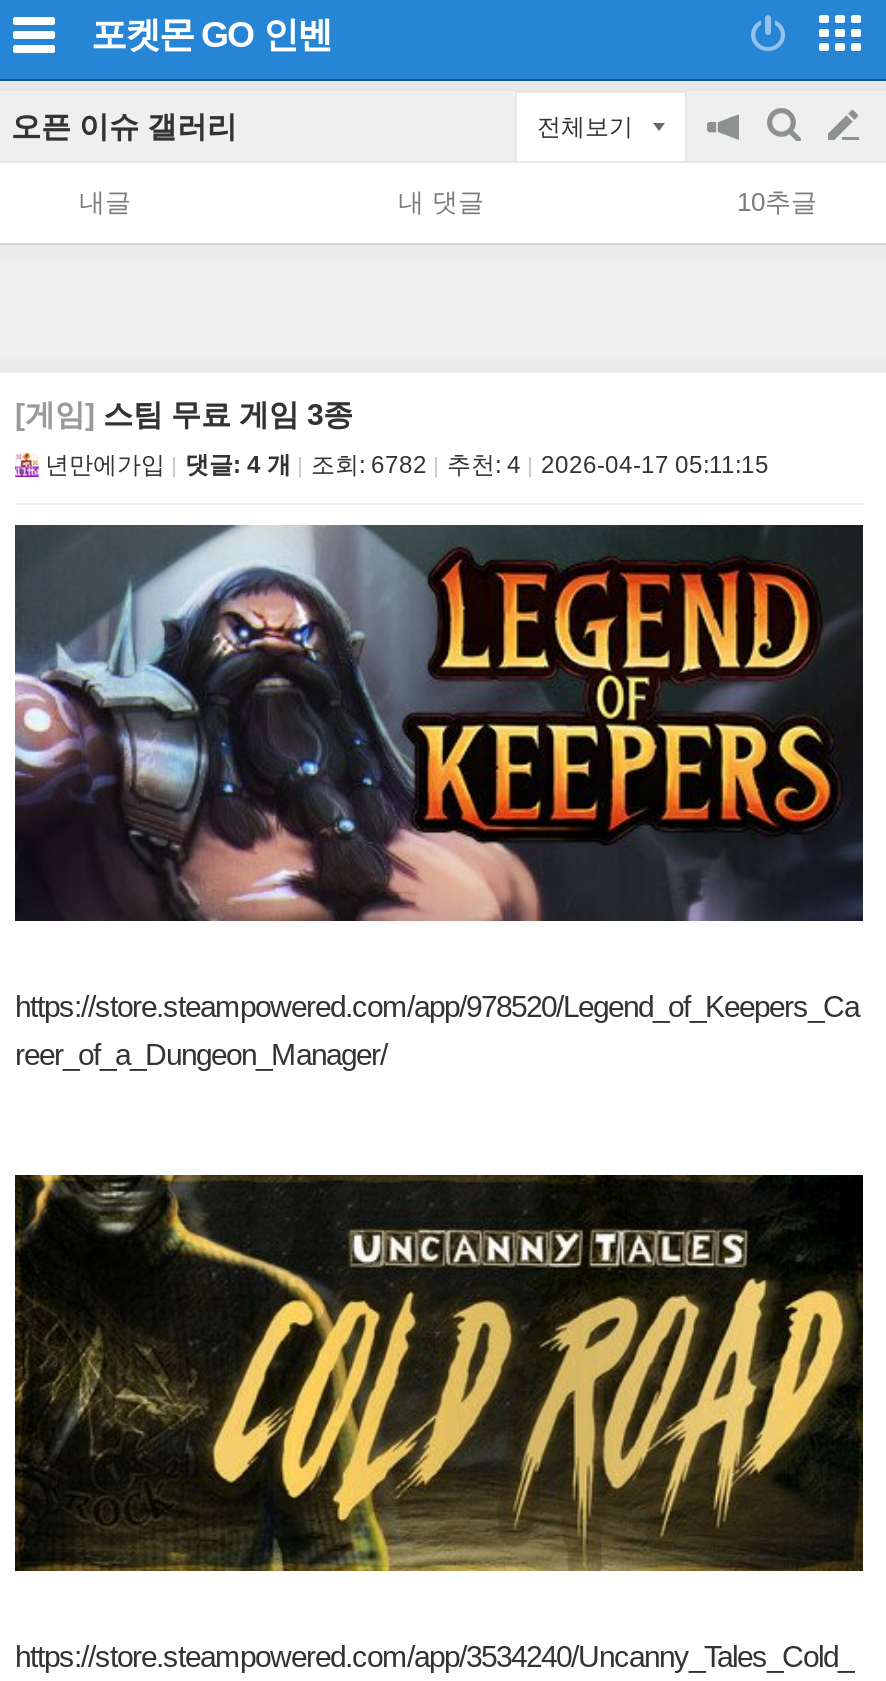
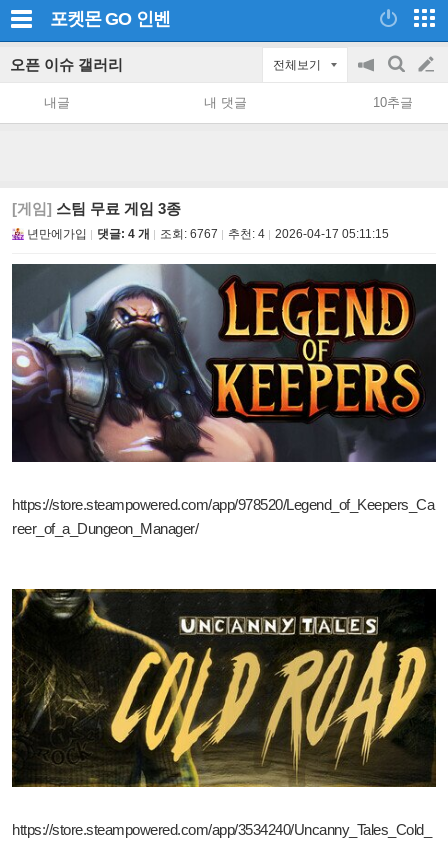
- 년만에가입 댓글: 4 개 조회: 6782 추천: 4 2026-04-17 05:11:15
+ 년만에가입 댓글: 4 개 조회: 6767 추천: 4 2026-04-17 05:11:15
